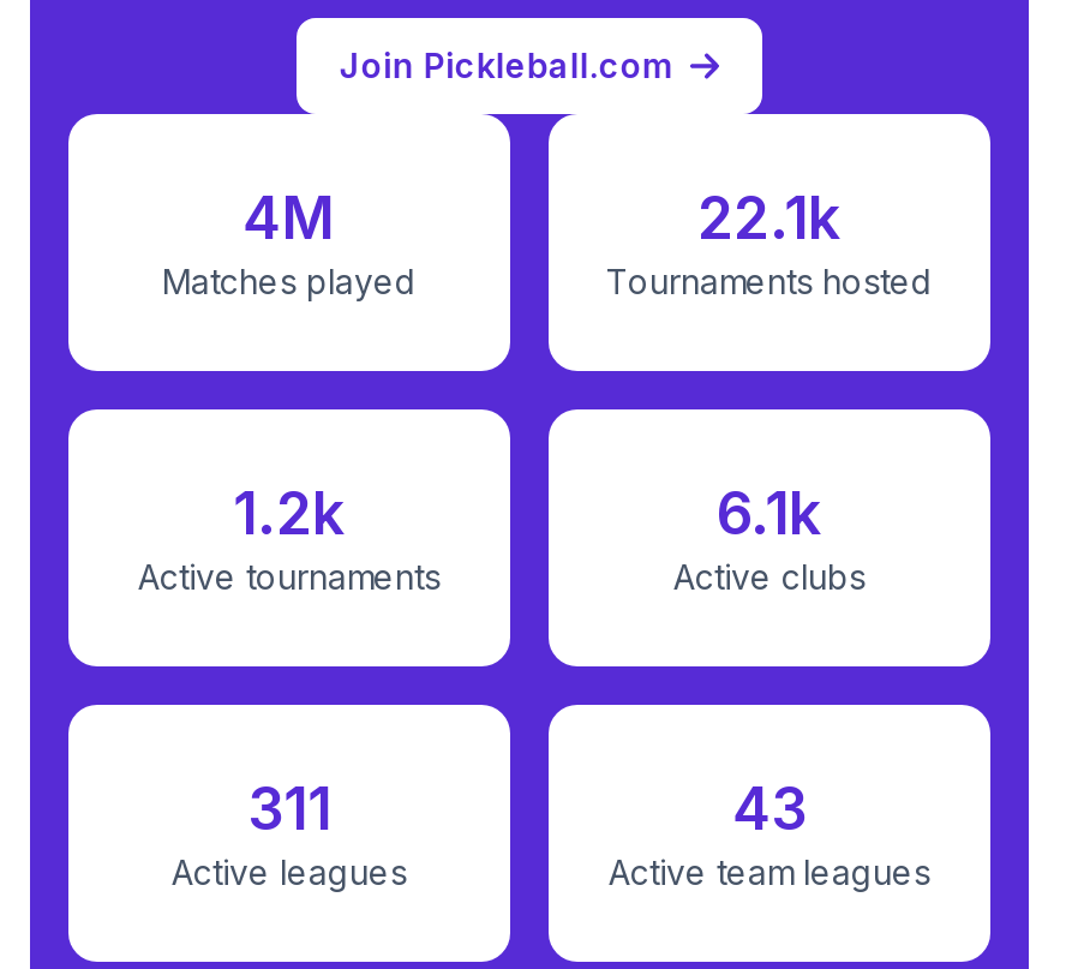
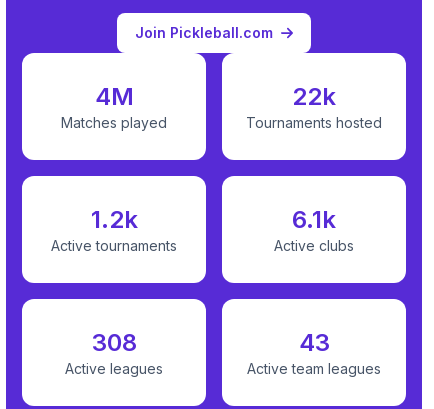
- 22.1k
+ 22k

- 311
+ 308
